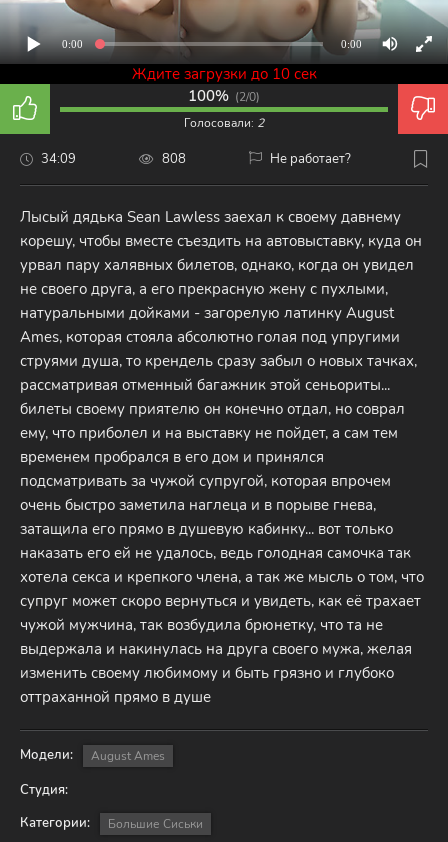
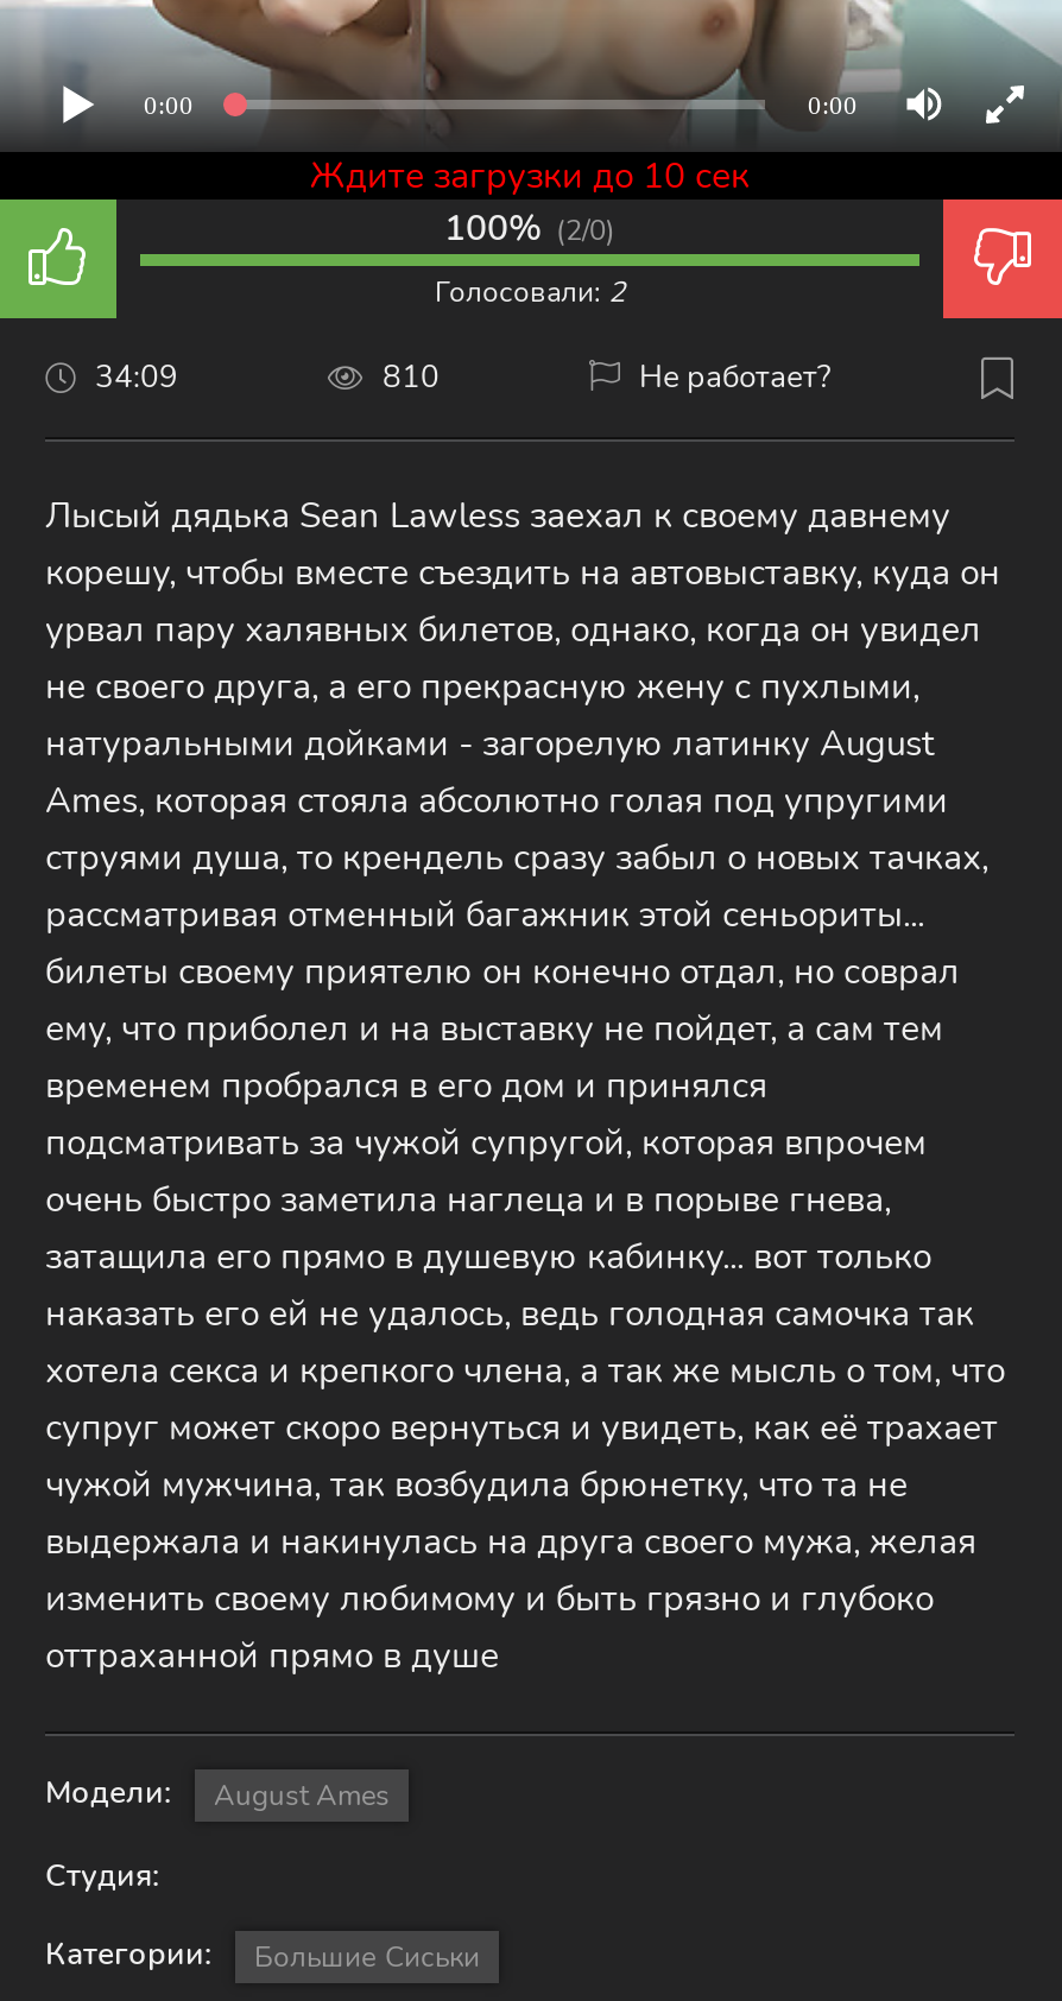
- 808
+ 810
